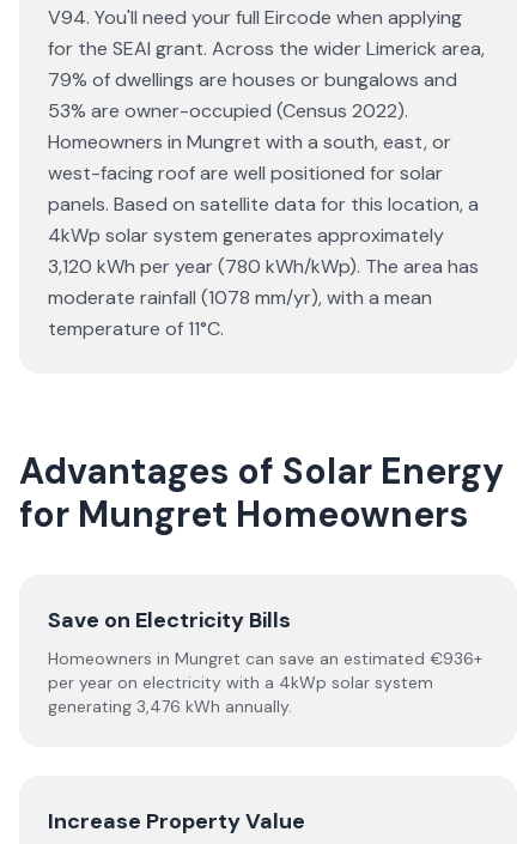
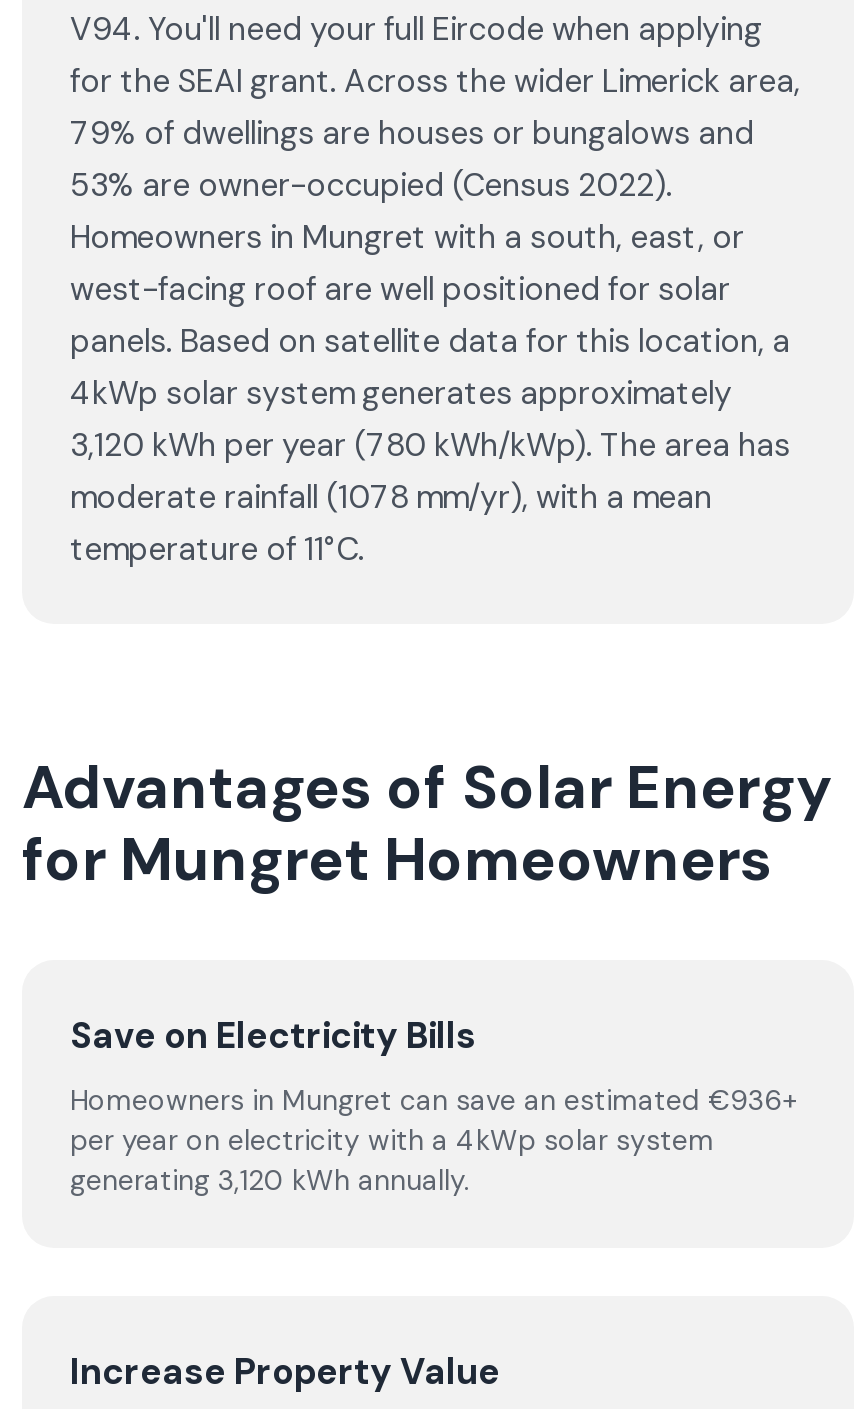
- generating 3,476 kWh annually.
+ generating 3,120 kWh annually.
